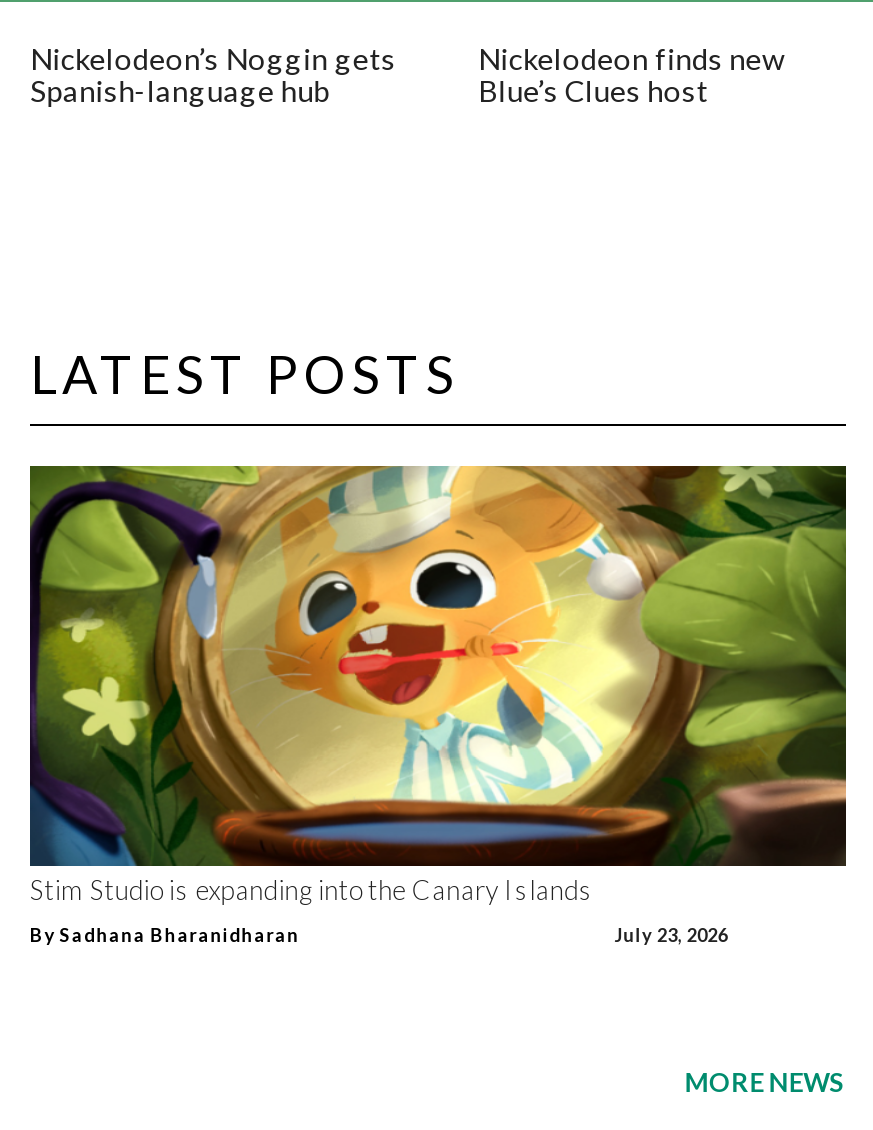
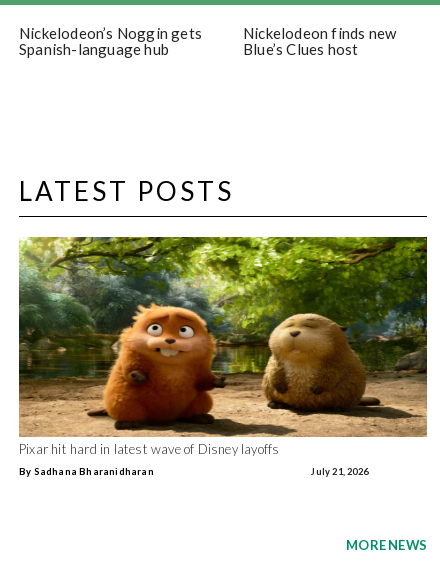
- [image]
- Stim Studio is expanding into the Canary Islands
+ [image]
+ Pixar hit hard in latest wave of Disney layoffs

- July 23, 2026
+ July 21, 2026
